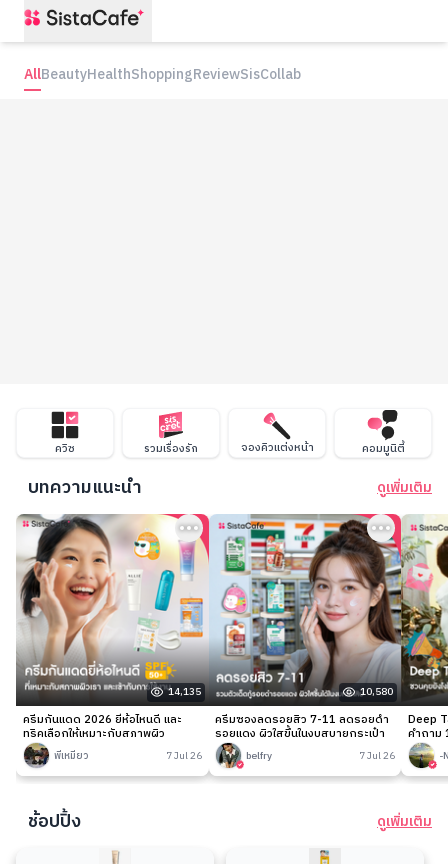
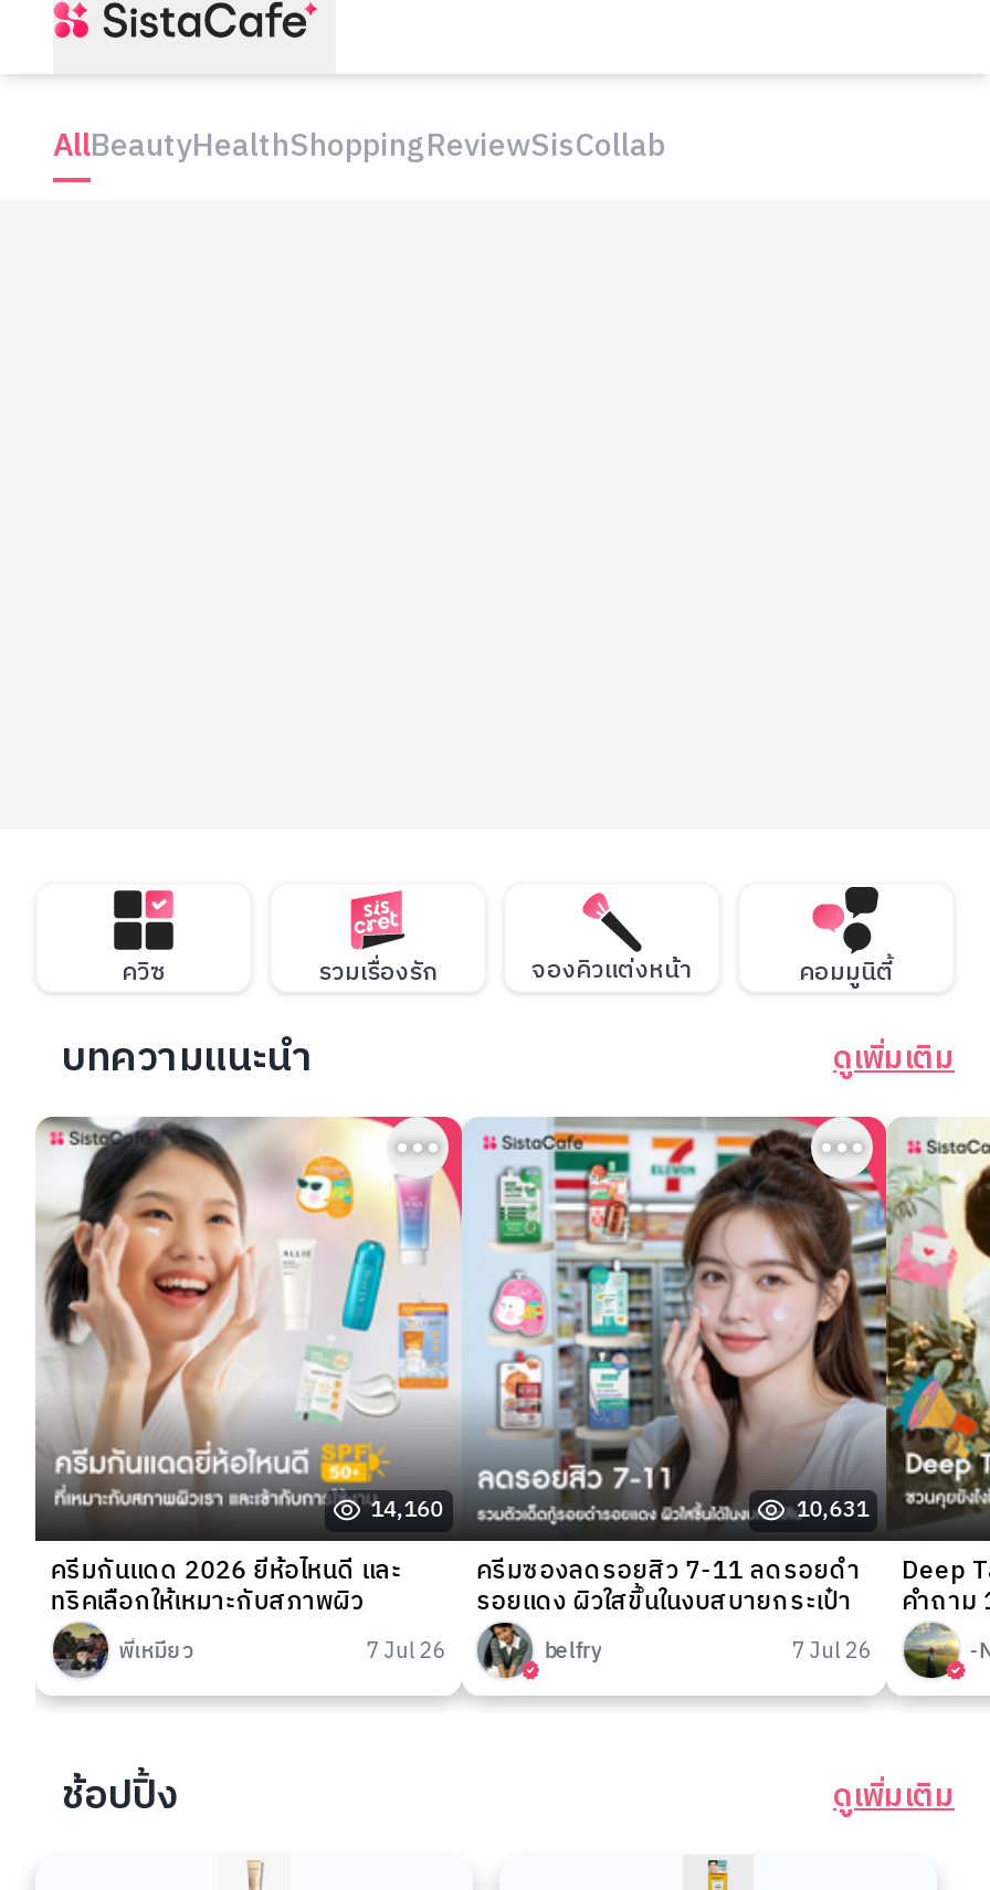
- 14,135
+ 14,160

- 10,580
+ 10,631
